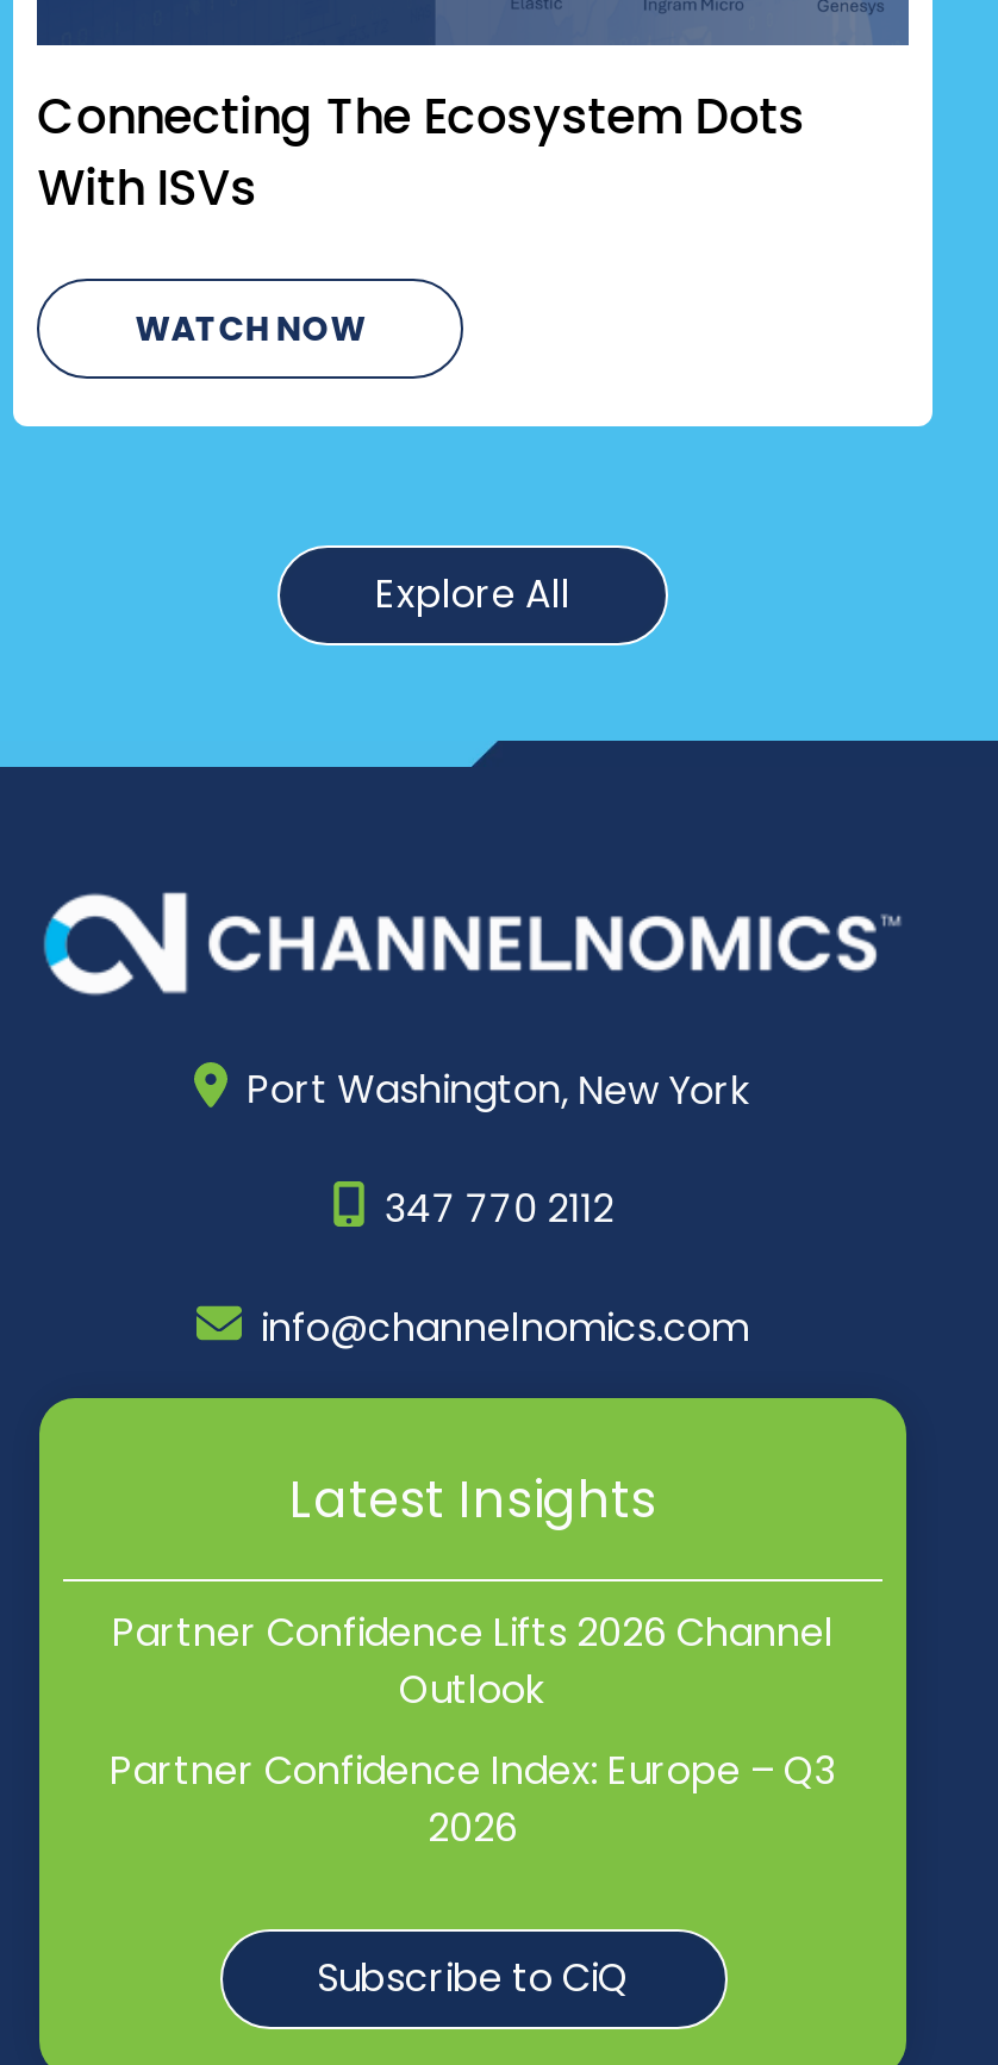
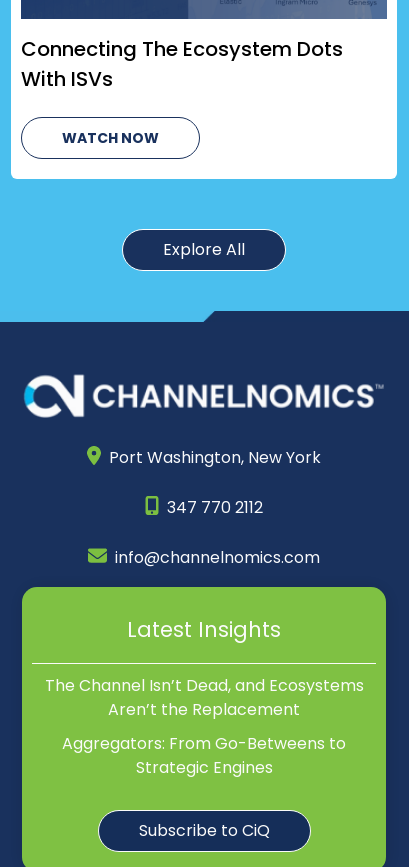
- Partner Confidence Lifts 2026 Channel
- Outlook
+ The Channel Isn’t Dead, and Ecosystems
+ Aren’t the Replacement

- Partner Confidence Index: Europe – Q3
- 2026
+ Aggregators: From Go-Betweens to
+ Strategic Engines
